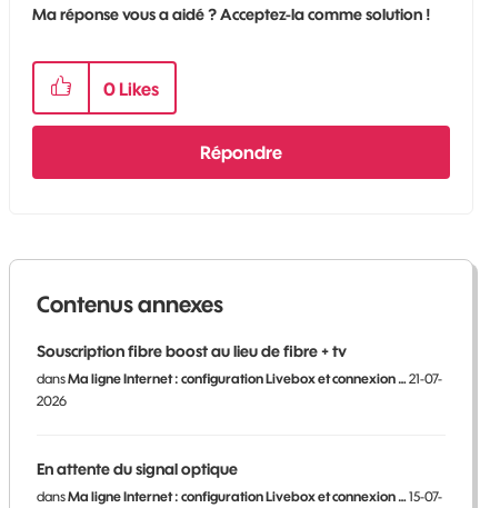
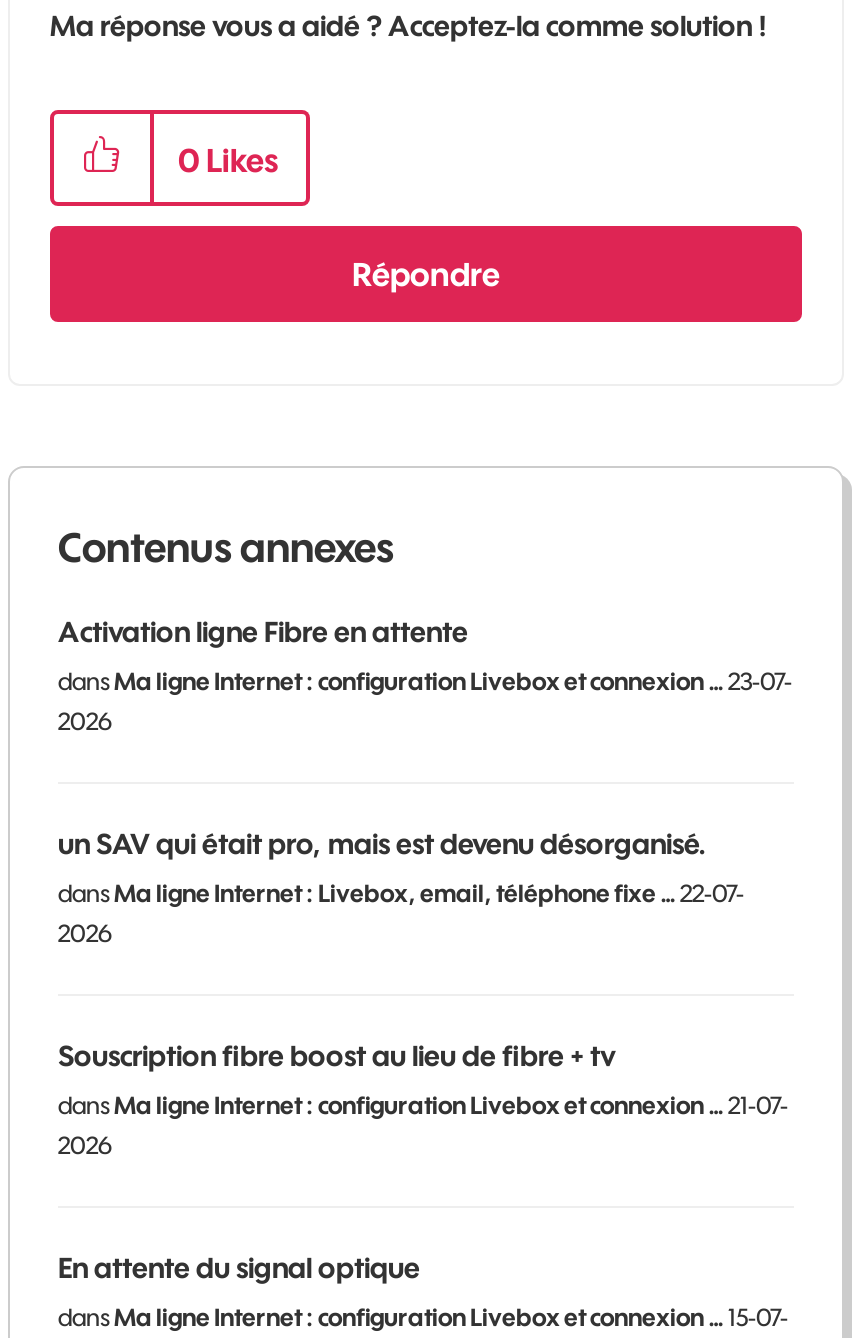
+ Activation ligne Fibre en attente
+ dansMa ligne Internet : configuration Livebox et connexion … 23-07-
+ 2026
+ un SAV qui était pro, mais est devenu désorganisé.
+ dansMa ligne Internet : Livebox, email, téléphone fixe … 22-07-
+ 2026
